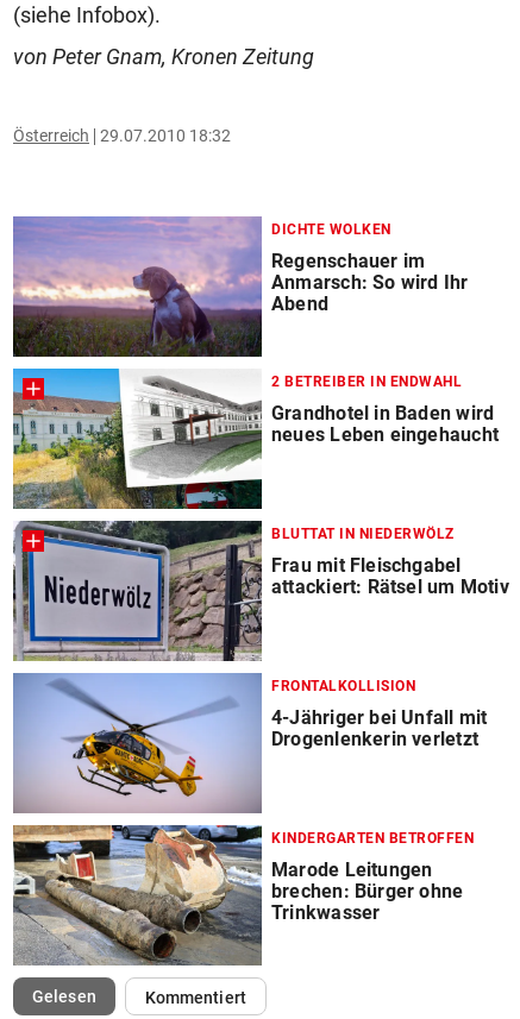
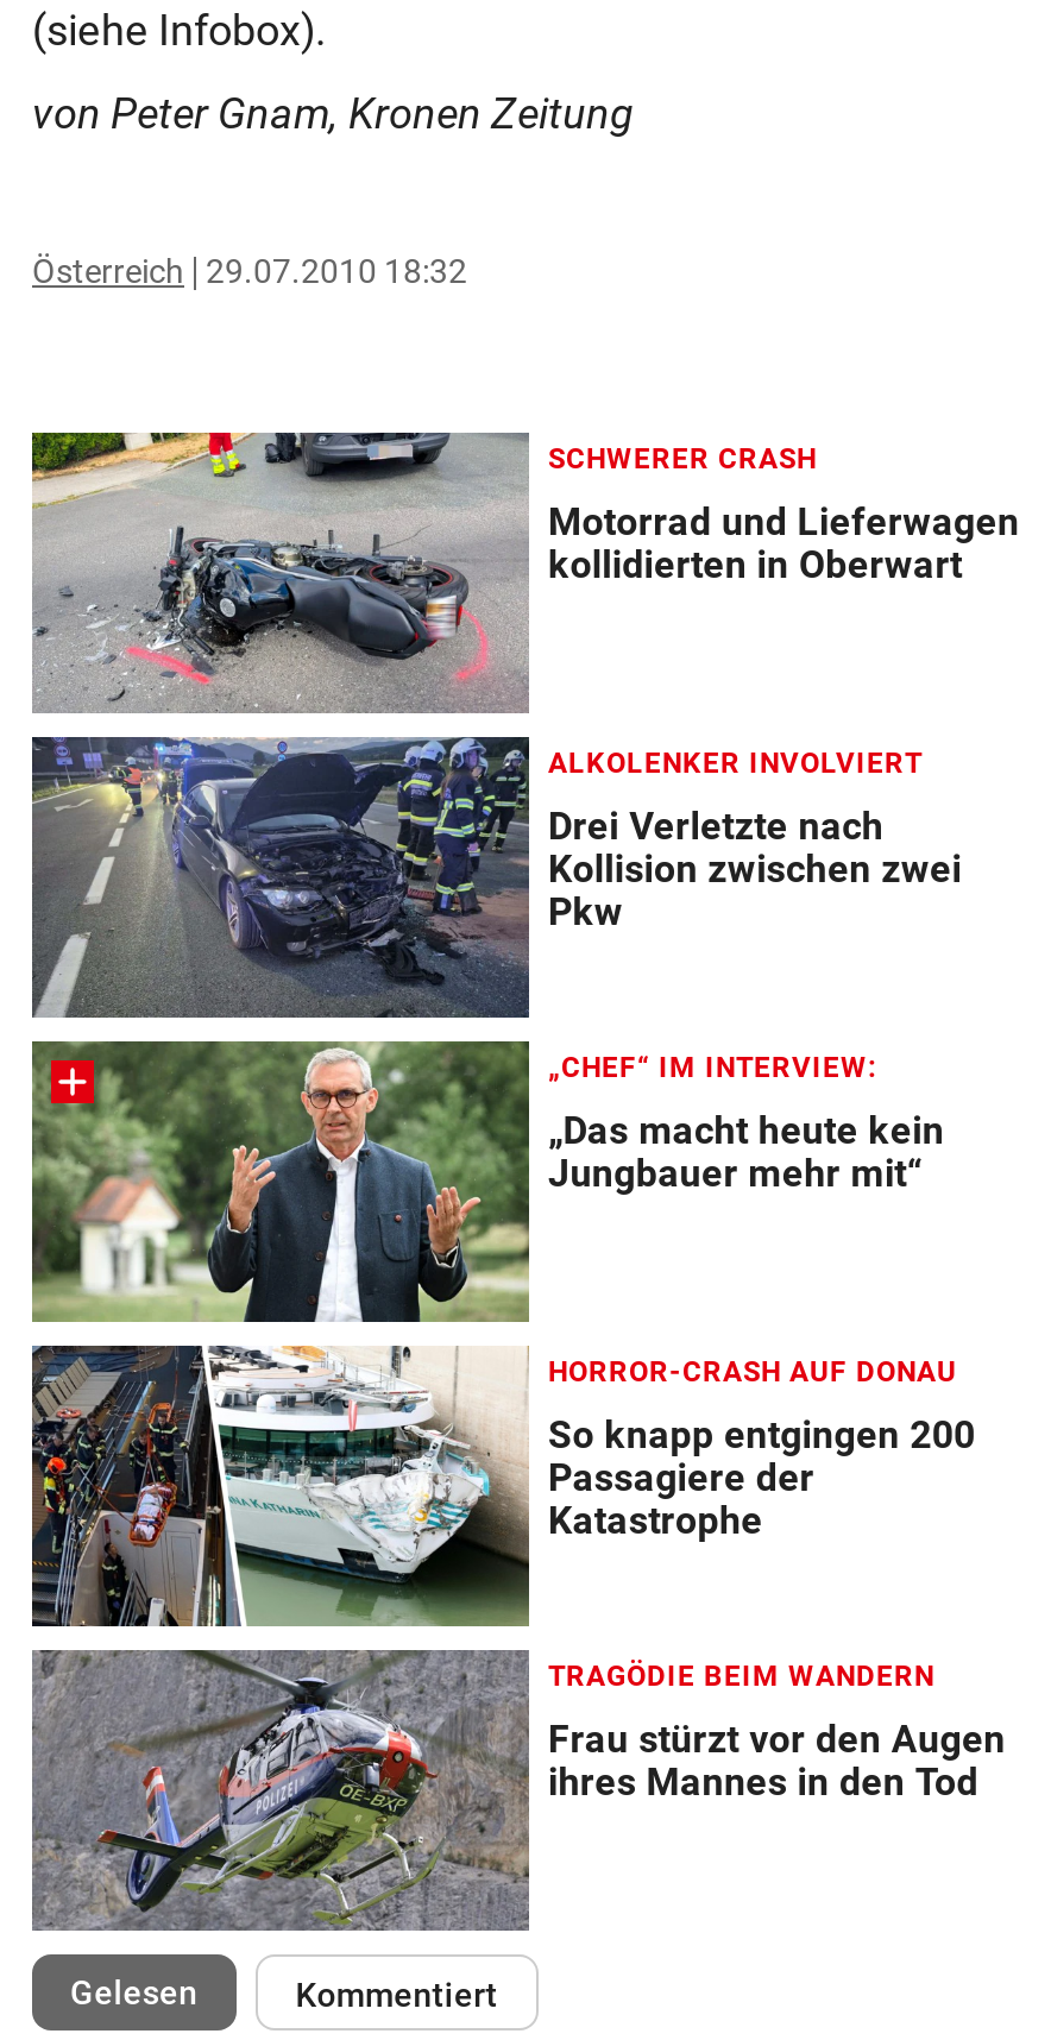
- [image]
- DICHTE WOLKEN
+ [image]
+ SCHWERER CRASH

- Regenschauer im
- Anmarsch: So wird Ihr
- Abend
+ Motorrad und Lieferwagen
+ kollidierten in Oberwart

- [image]
- 2 BETREIBER IN ENDWAHL
+ [image]
+ ALKOLENKER INVOLVIERT

- Grandhotel in Baden wird
- neues Leben eingehaucht
+ Drei Verletzte nach
+ Kollision zwischen zwei
+ Pkw

- [image]
- BLUTTAT IN NIEDERWÖLZ
+ [image]
+ „CHEF“ IM INTERVIEW:

- Frau mit Fleischgabel
- attackiert: Rätsel um Motiv
+ „Das macht heute kein
+ Jungbauer mehr mit“

- [image]
- FRONTALKOLLISION
+ [image]
+ HORROR-CRASH AUF DONAU

- 4-Jähriger bei Unfall mit
- Drogenlenkerin verletzt
+ So knapp entgingen 200
+ Passagiere der
+ Katastrophe

- [image]
- KINDERGARTEN BETROFFEN
+ [image]
+ TRAGÖDIE BEIM WANDERN

- Marode Leitungen
- brechen: Bürger ohne
- Trinkwasser
+ Frau stürzt vor den Augen
+ ihres Mannes in den Tod
